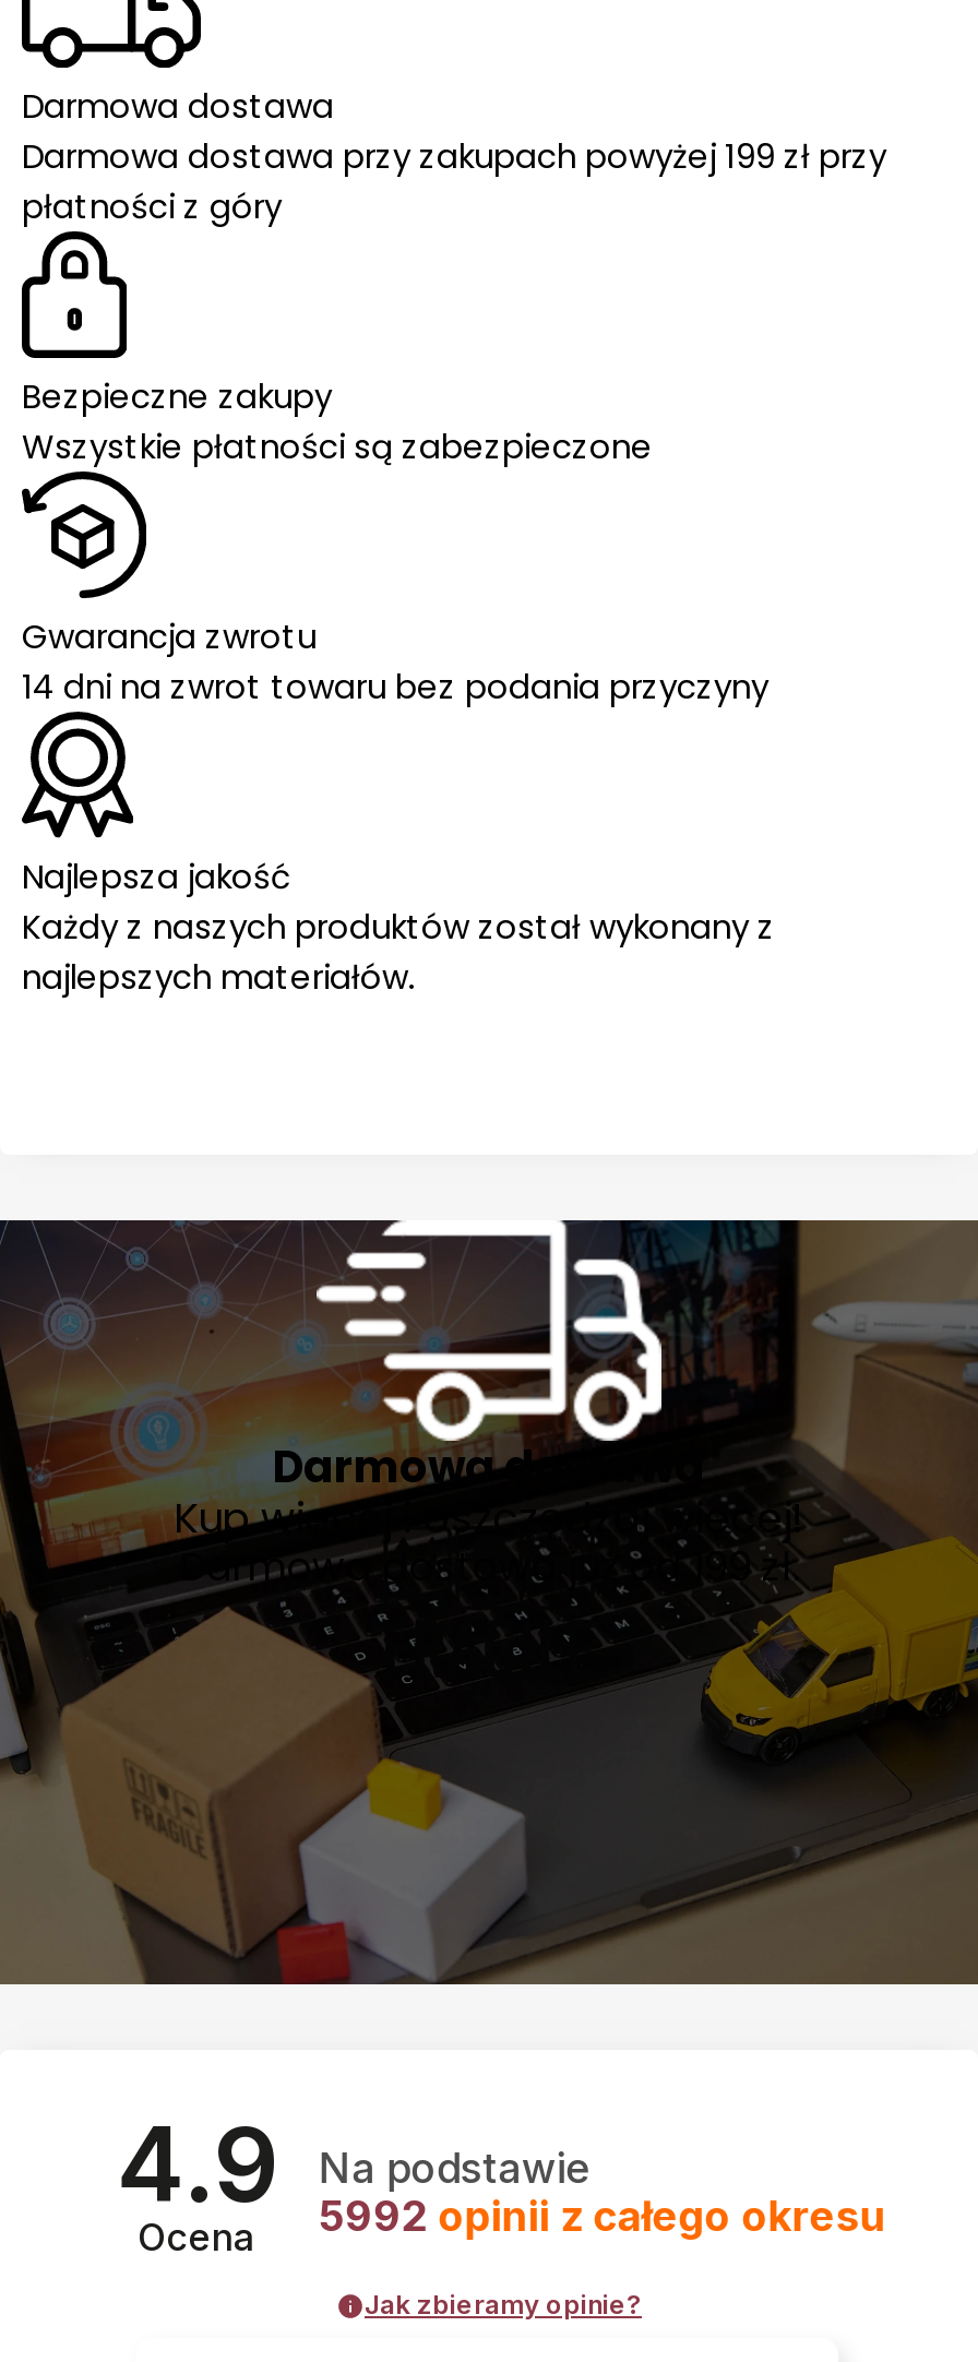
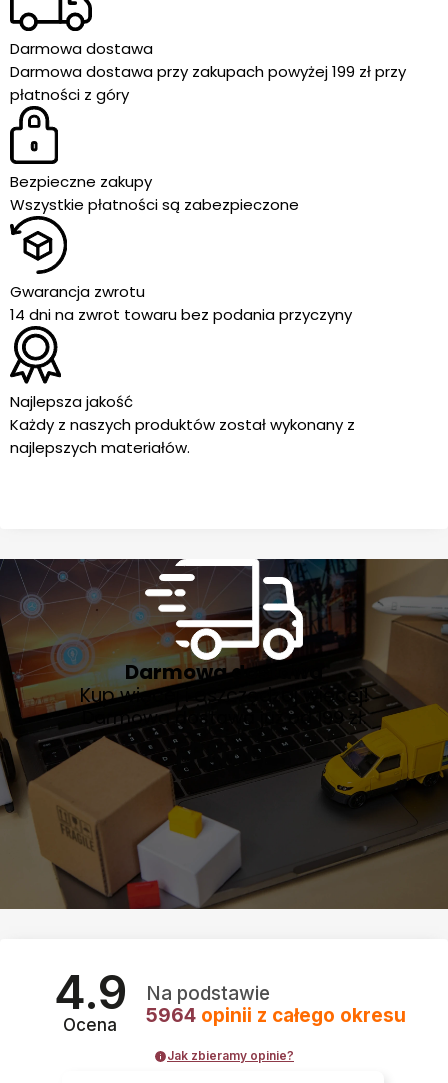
- 5992 opinii z całego okresu
+ 5964 opinii z całego okresu
